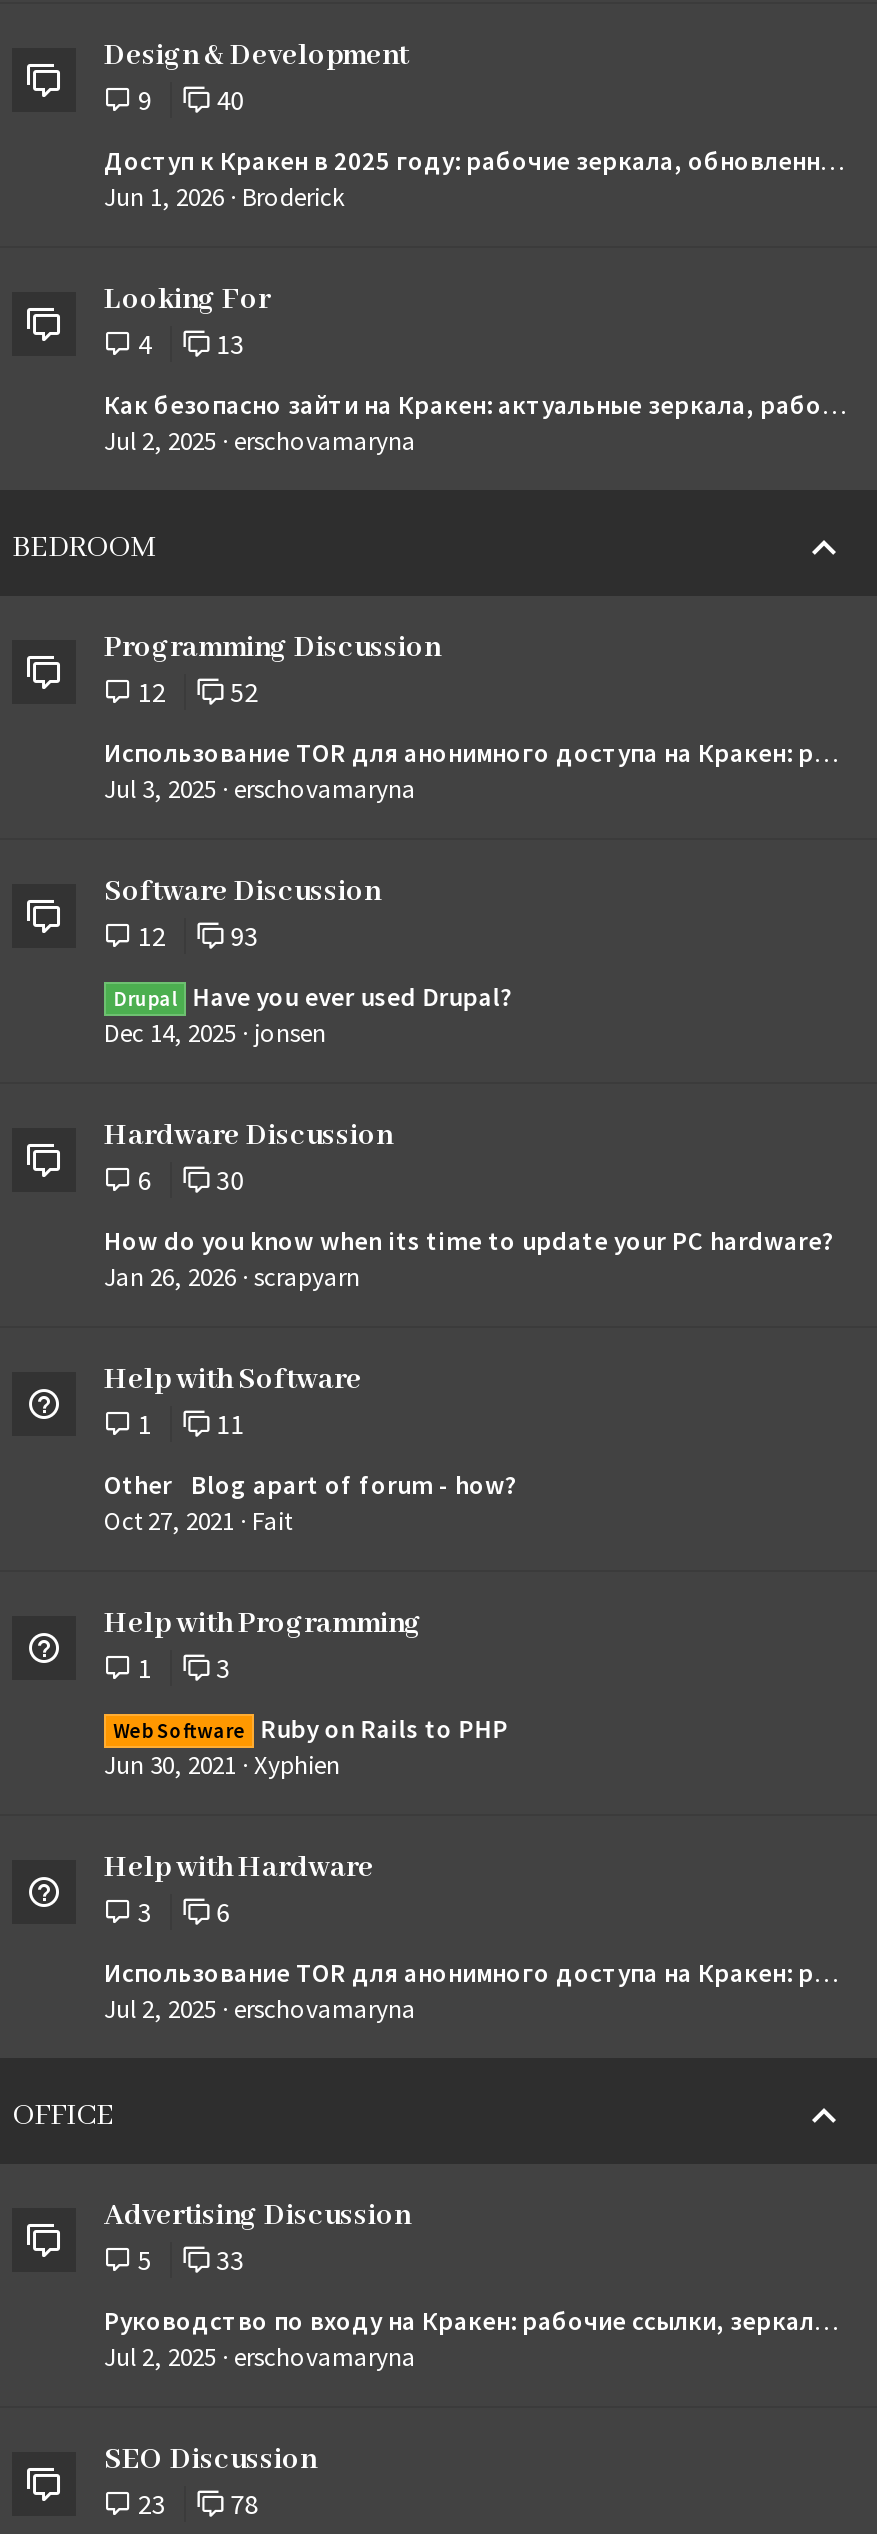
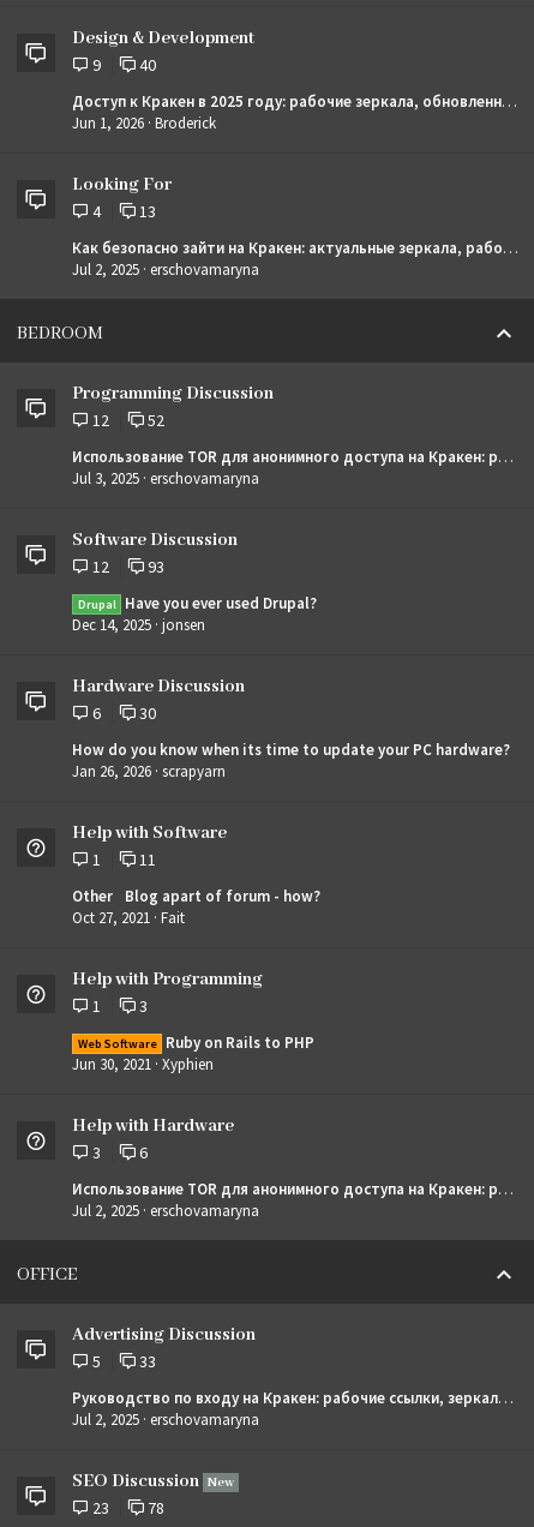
- SEO Discussion
+ SEO Discussion New
